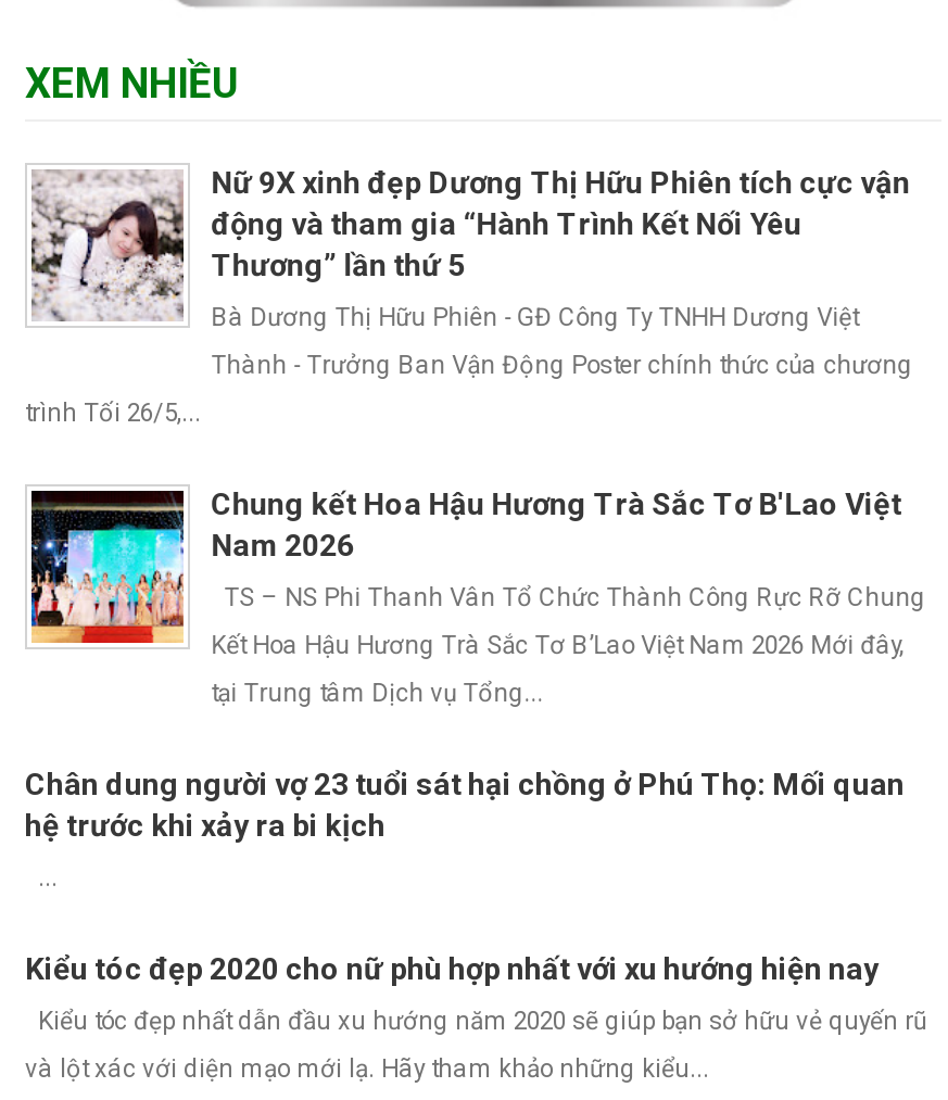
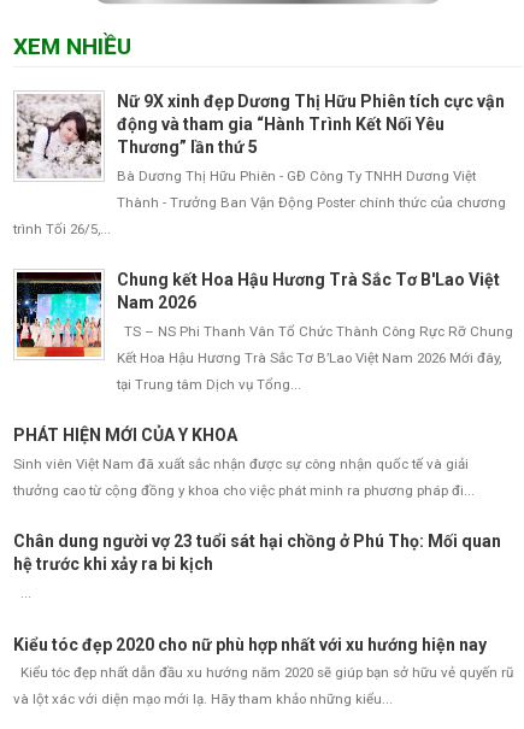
+ PHÁT HIỆN MỚI CỦA Y KHOA
+ Sinh viên Việt Nam đã xuất sắc nhận được sự công nhận quốc tế và giải
+ thưởng cao từ cộng đồng y khoa cho việc phát minh ra phương pháp đi...
